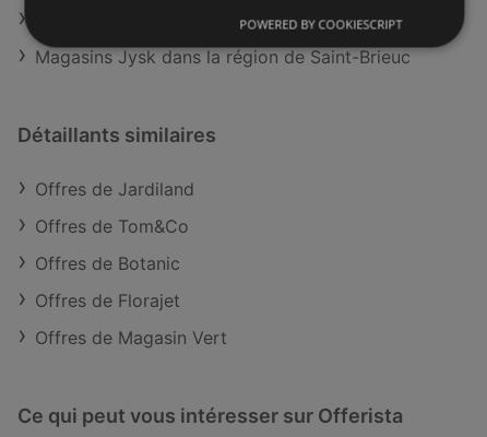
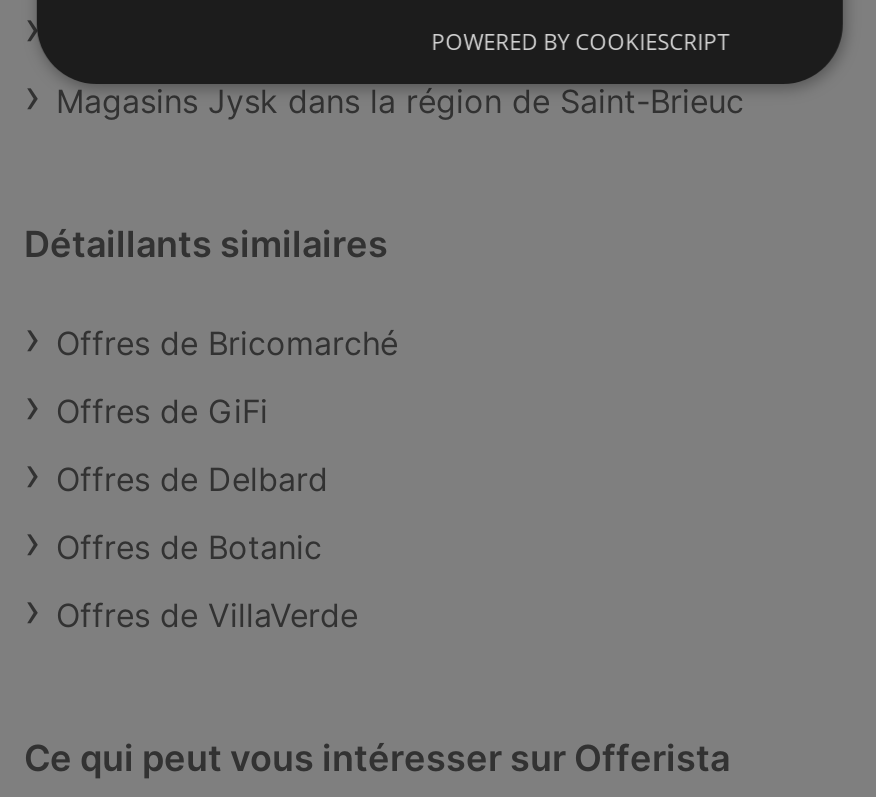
- Offres de Jardiland
- Offres de Tom&Co
+ Offres de Bricomarché
+ Offres de GiFi
+ Offres de Delbard

moved down: Offres de Botanic

- Offres de Florajet
- Offres de Magasin Vert
+ Offres de VillaVerde
